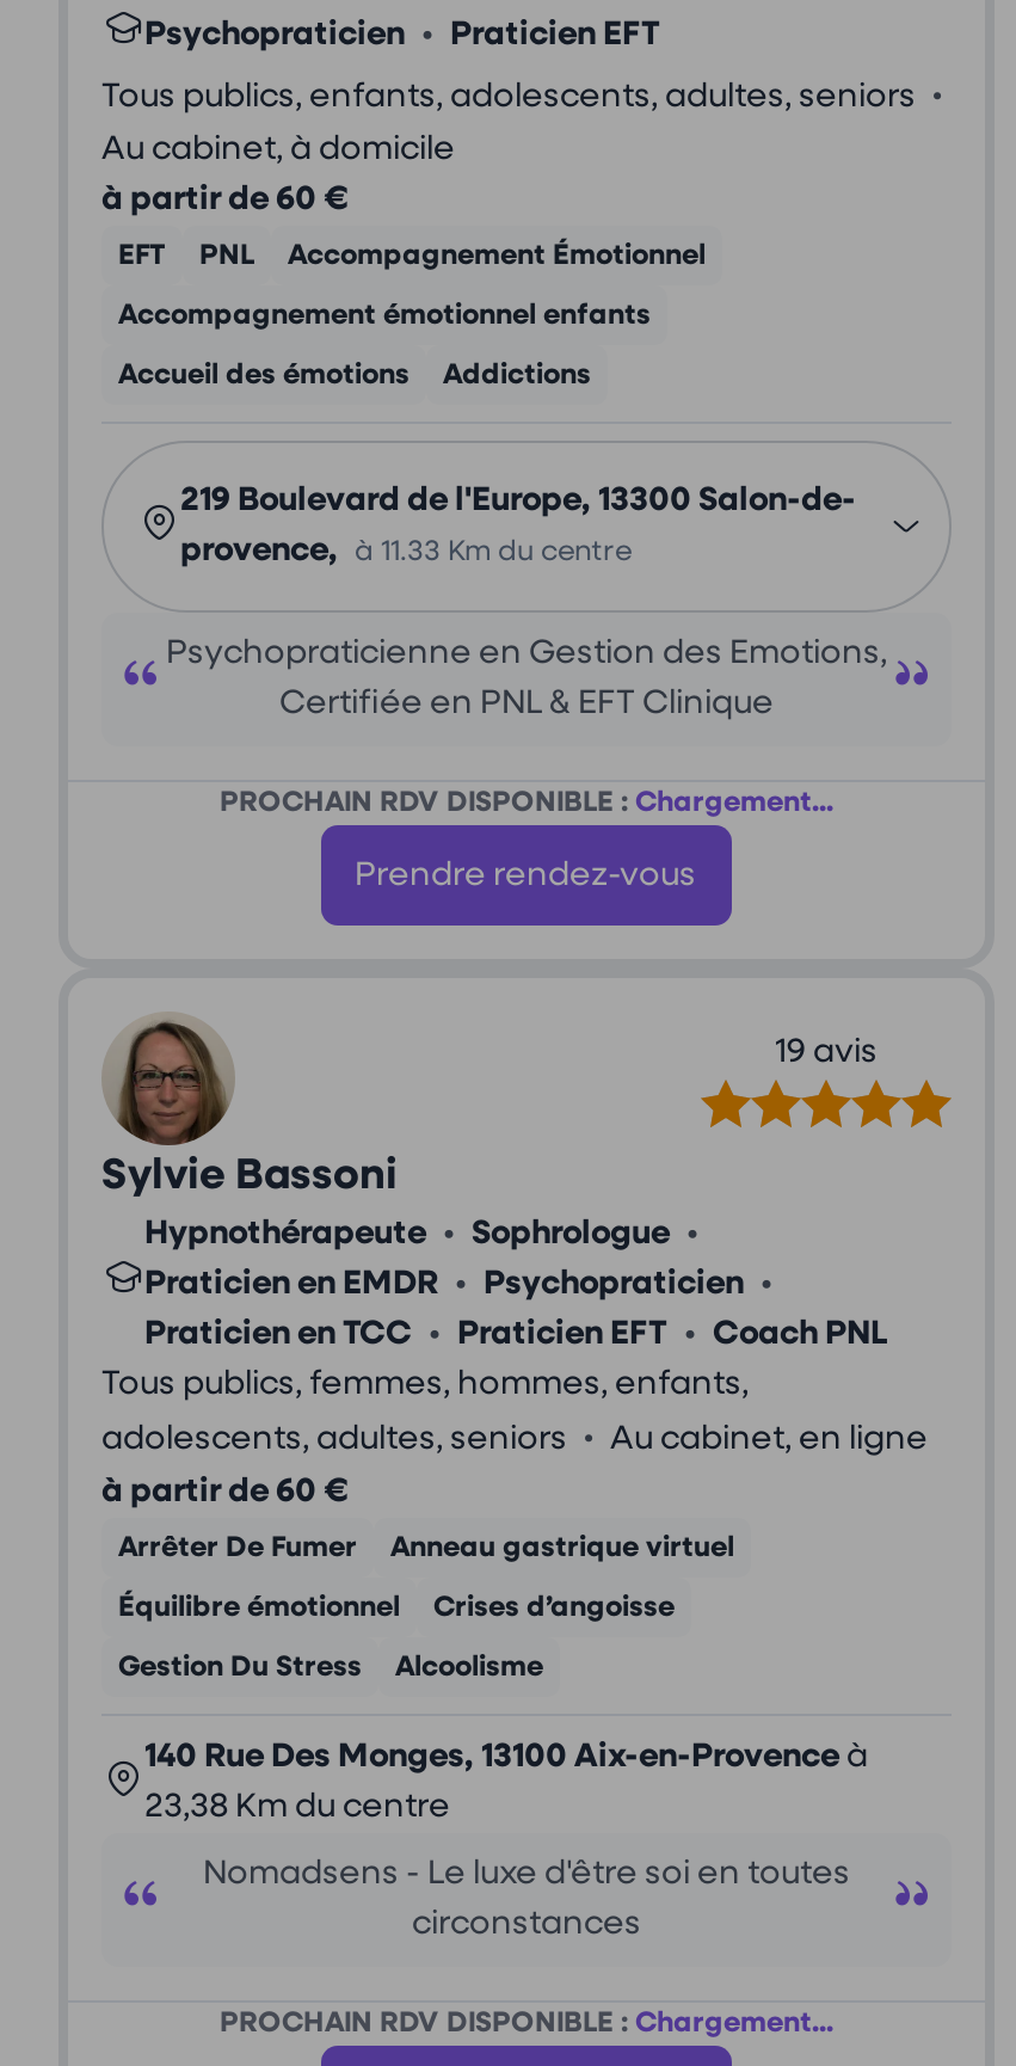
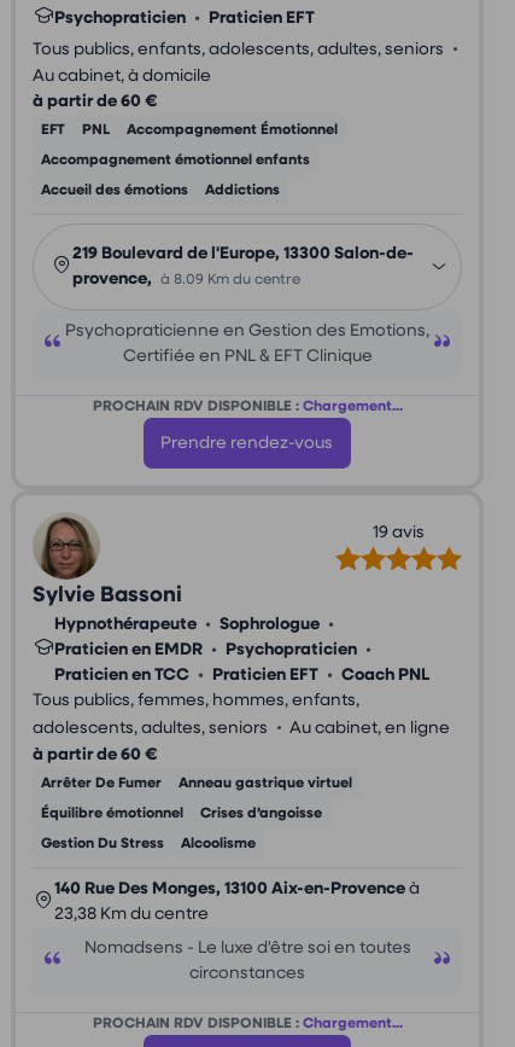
- provence, à 11.33 Km du centre
+ provence, à 8.09 Km du centre
